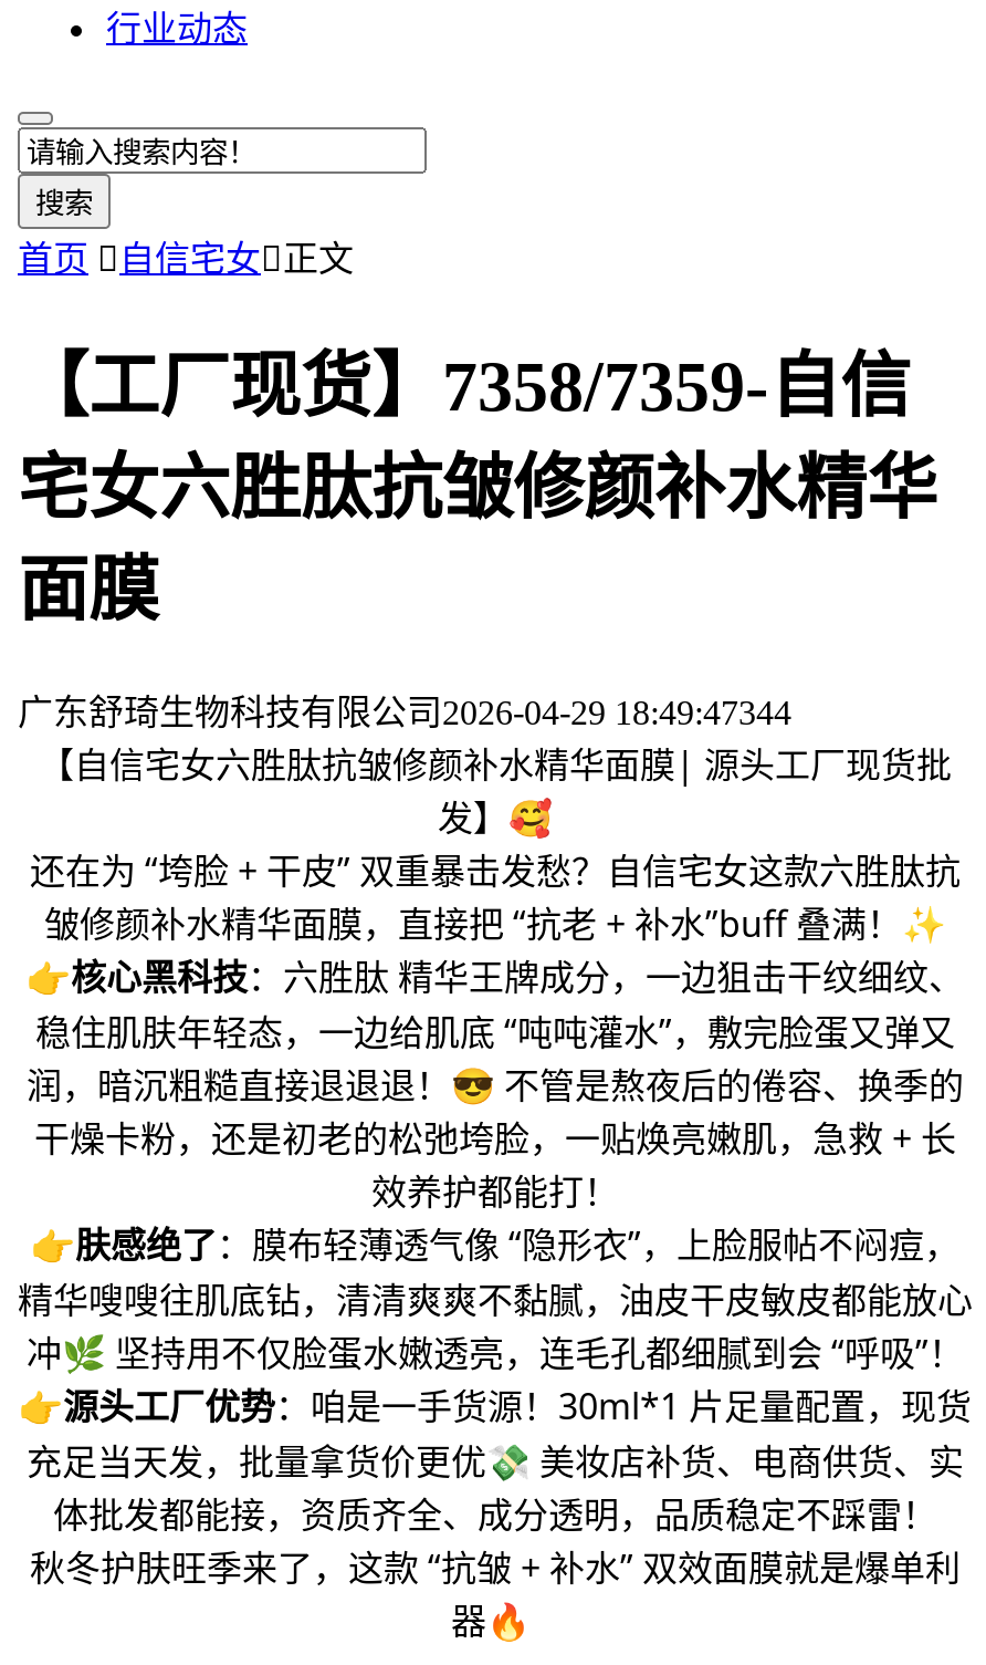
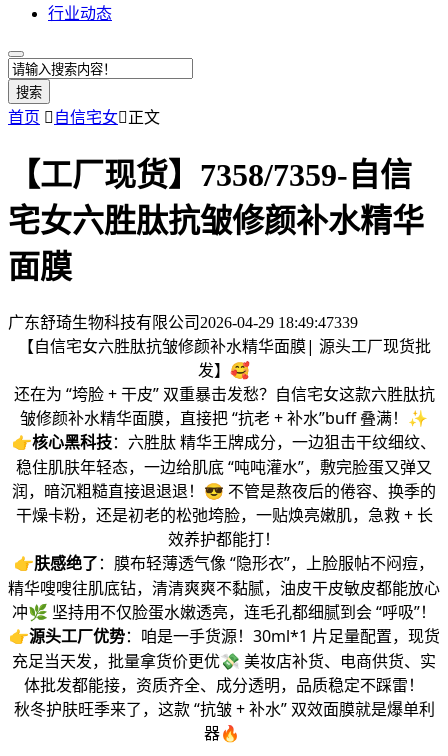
- 广东舒琦生物科技有限公司2026-04-29 18:49:47344
+ 广东舒琦生物科技有限公司2026-04-29 18:49:47339
